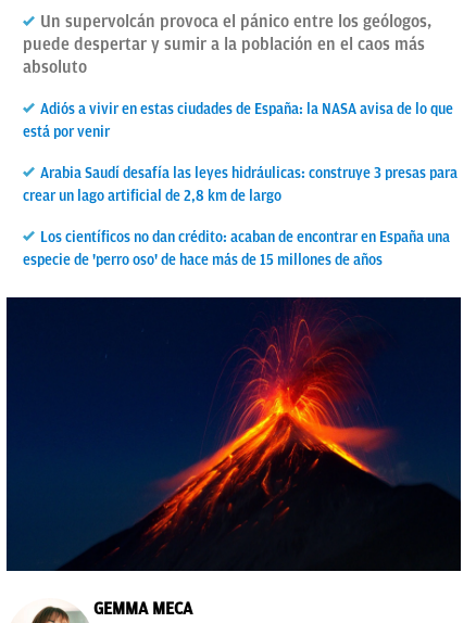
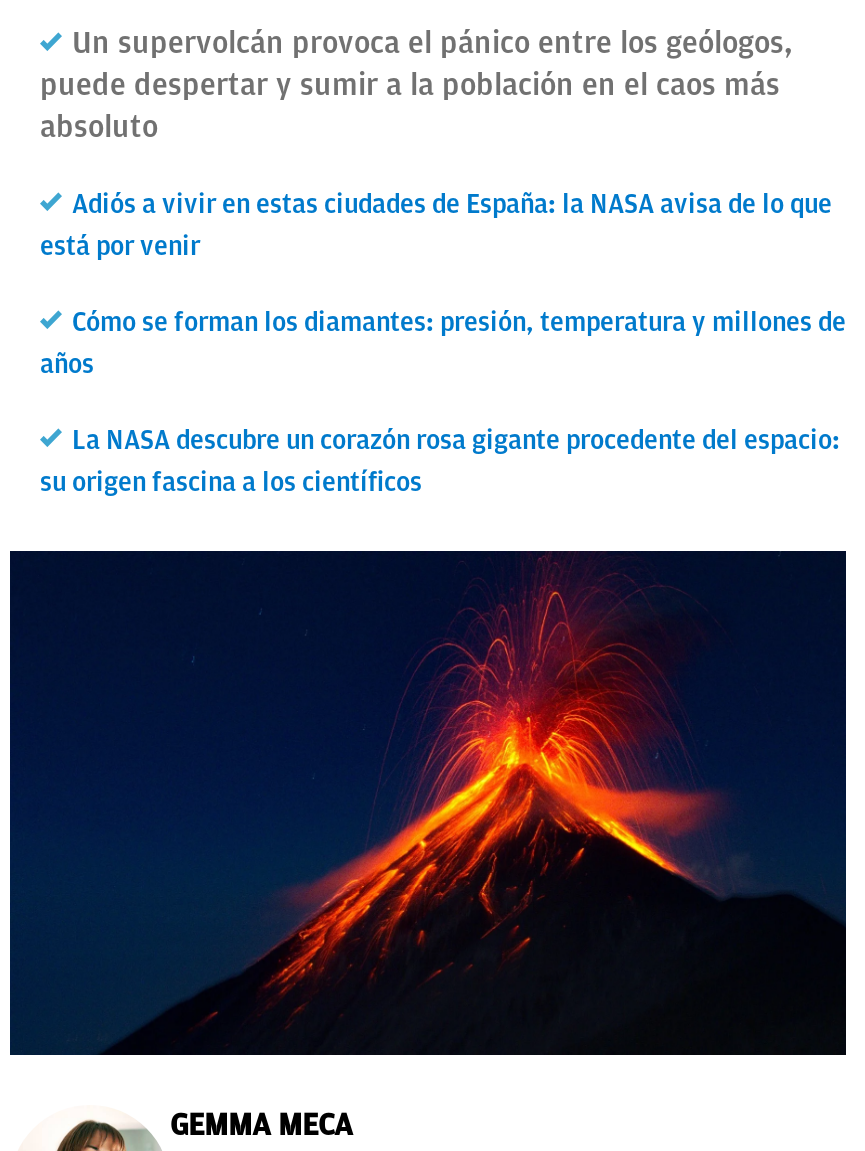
- Arabia Saudí desafía las leyes hidráulicas: construye 3 presas para
- crear un lago artificial de 2,8 km de largo
+ Cómo se forman los diamantes: presión, temperatura y millones de
+ años

- Los científicos no dan crédito: acaban de encontrar en España una
- especie de 'perro oso' de hace más de 15 millones de años
+ La NASA descubre un corazón rosa gigante procedente del espacio:
+ su origen fascina a los científicos
